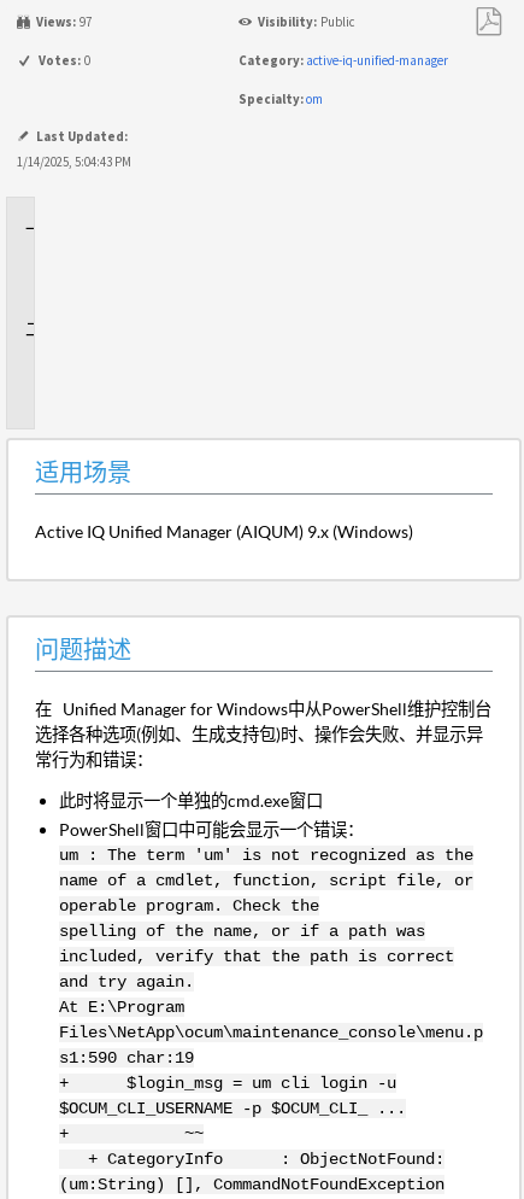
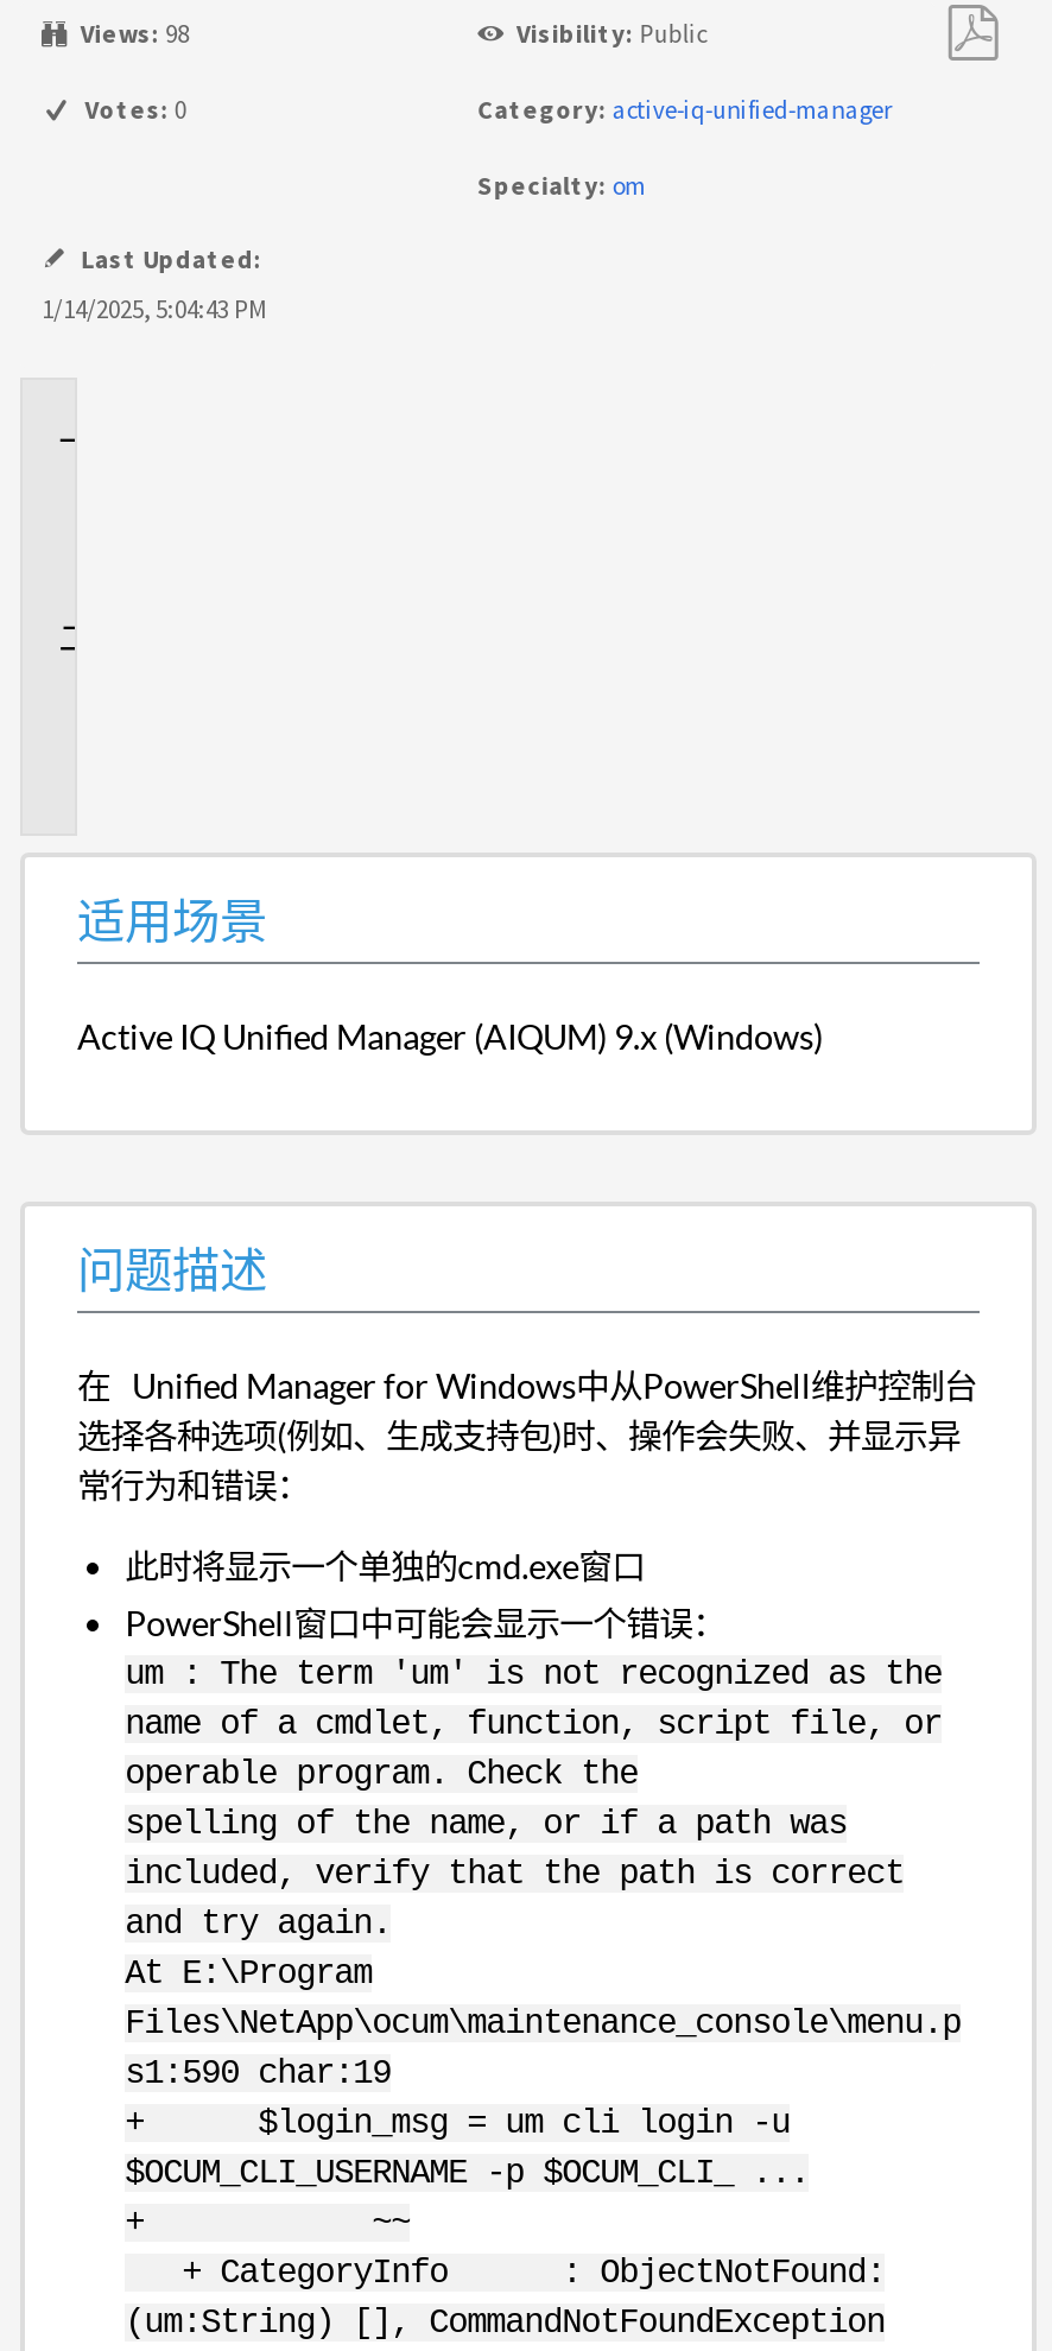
- Views: 97
+ Views: 98
